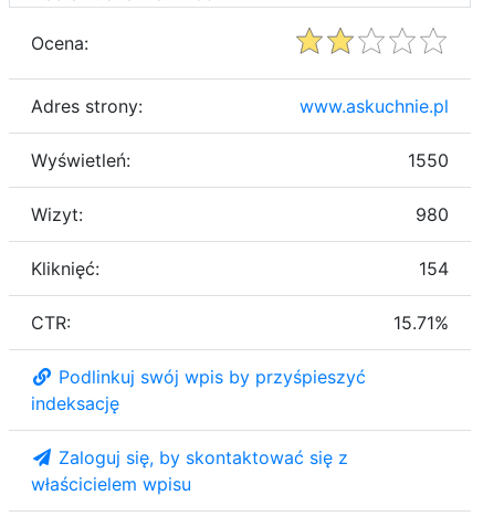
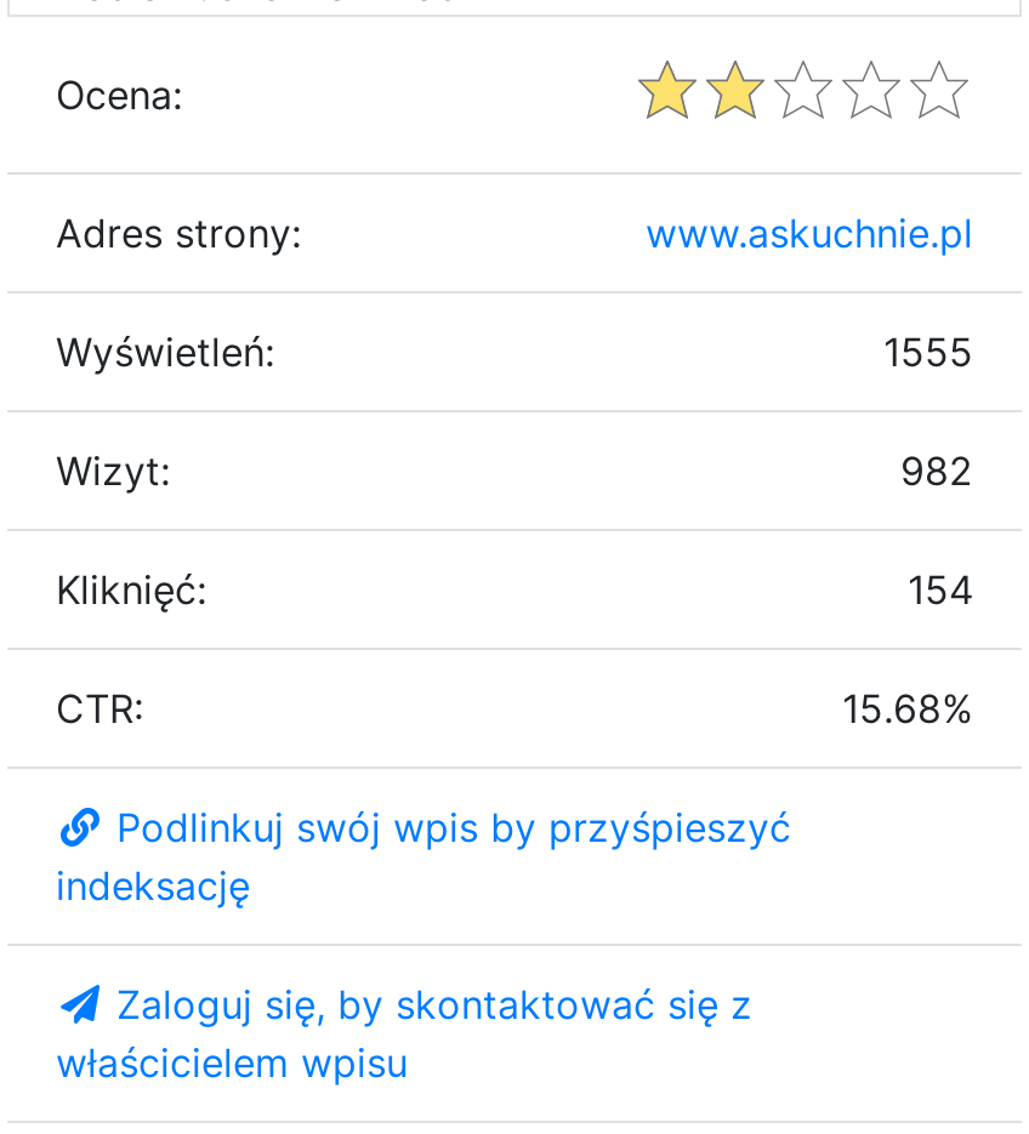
- 1550
+ 1555

- 980
+ 982

- 15.71%
+ 15.68%
